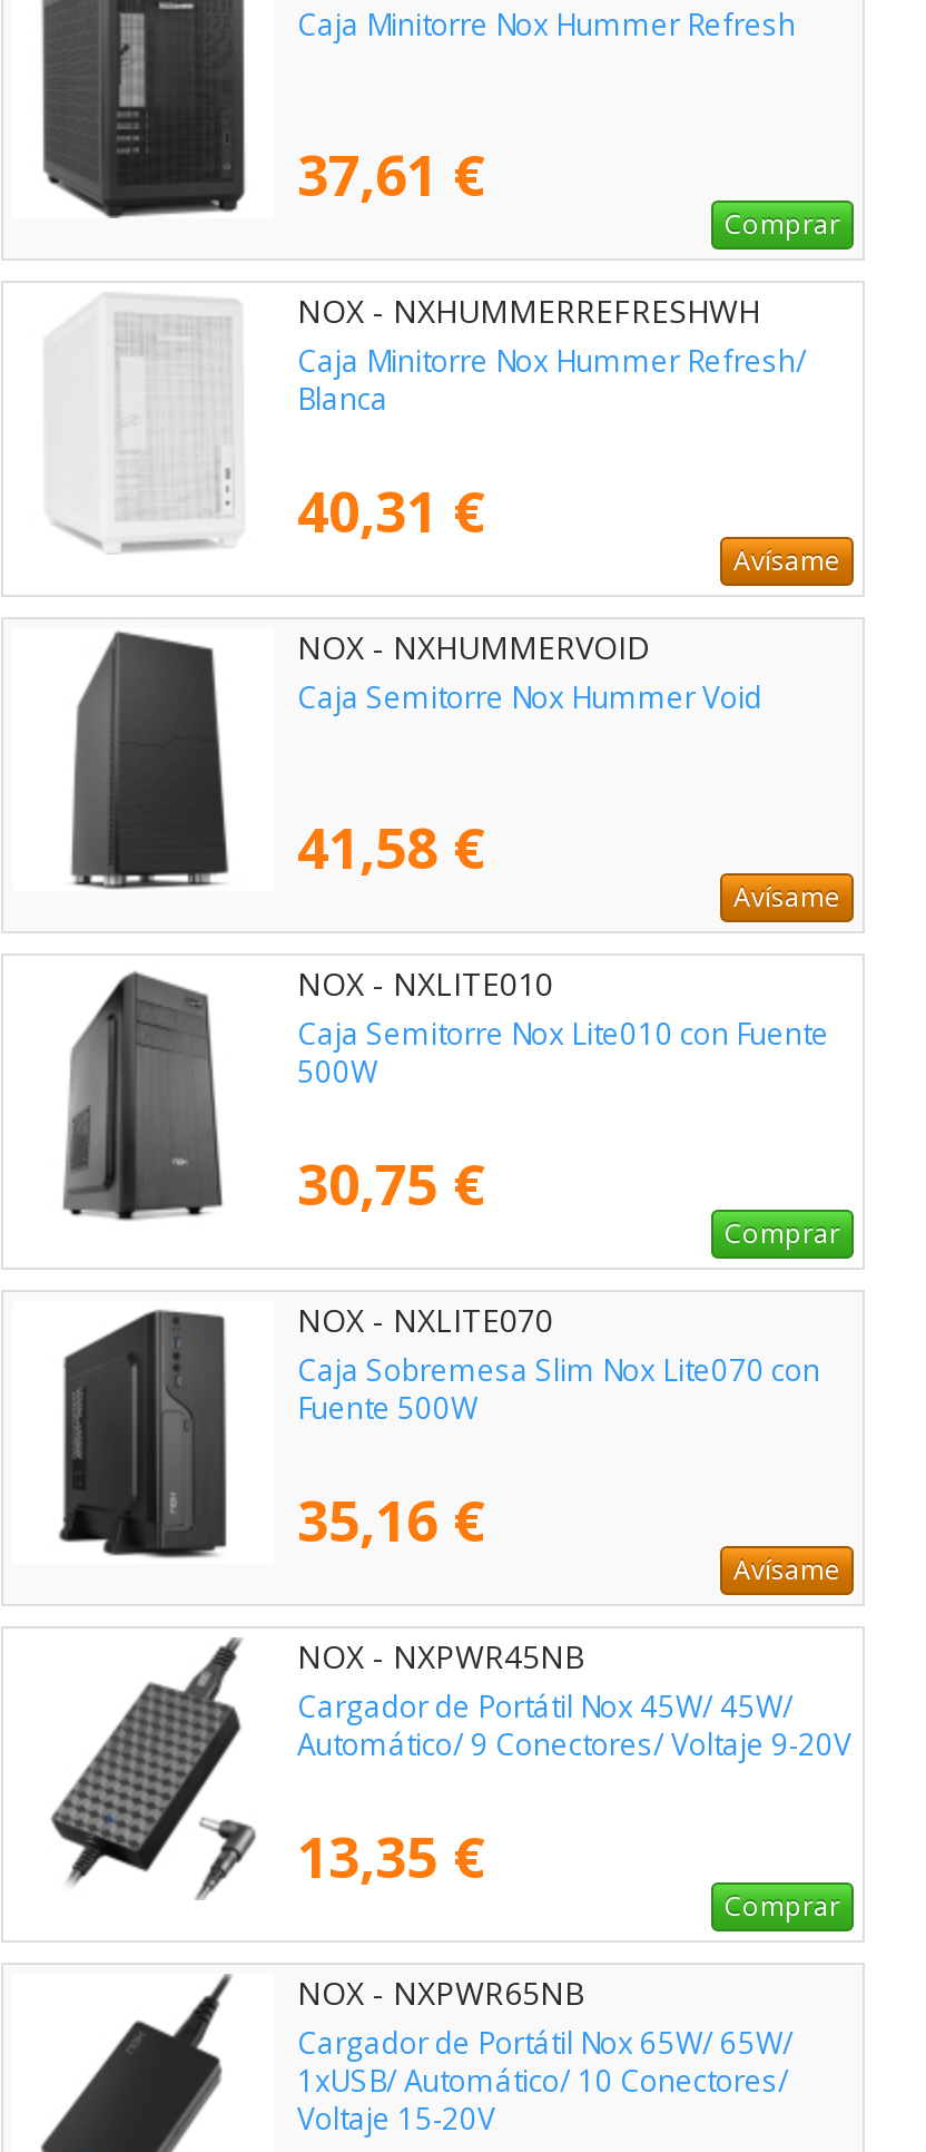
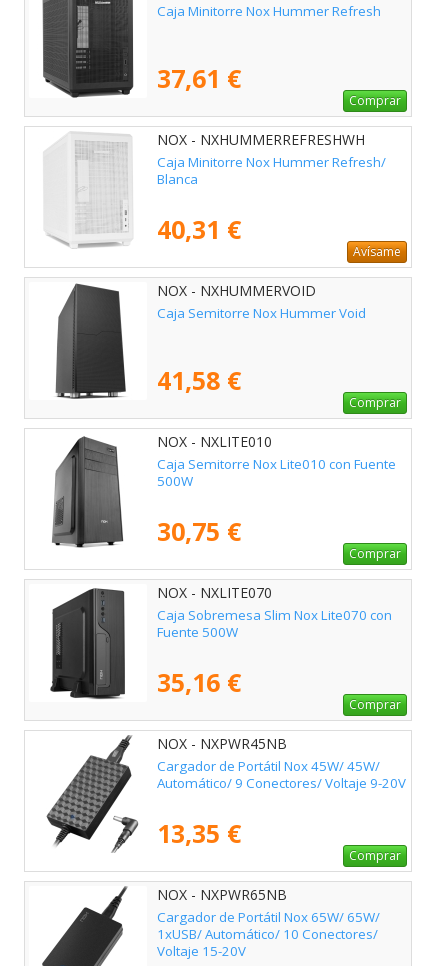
- Avísame
+ Comprar

- Avísame
+ Comprar
